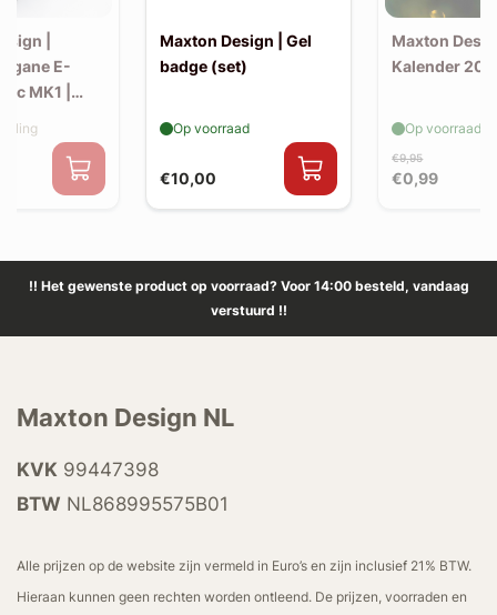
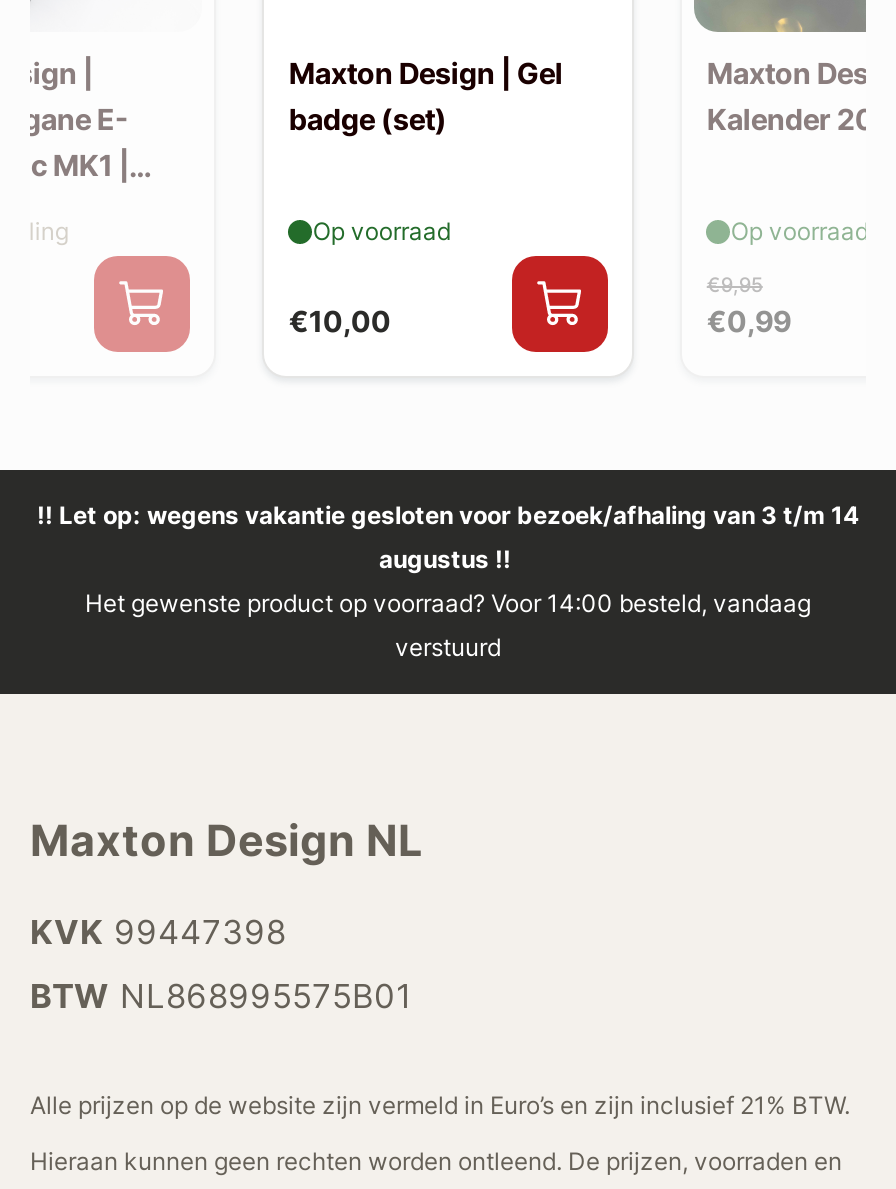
- !! Het gewenste product op voorraad? Voor 14:00 besteld, vandaag
- verstuurd !!
+ !! Let op: wegens vakantie gesloten voor bezoek/afhaling van 3 t/m 14
+ augustus !!
+ Het gewenste product op voorraad? Voor 14:00 besteld, vandaag
+ verstuurd
